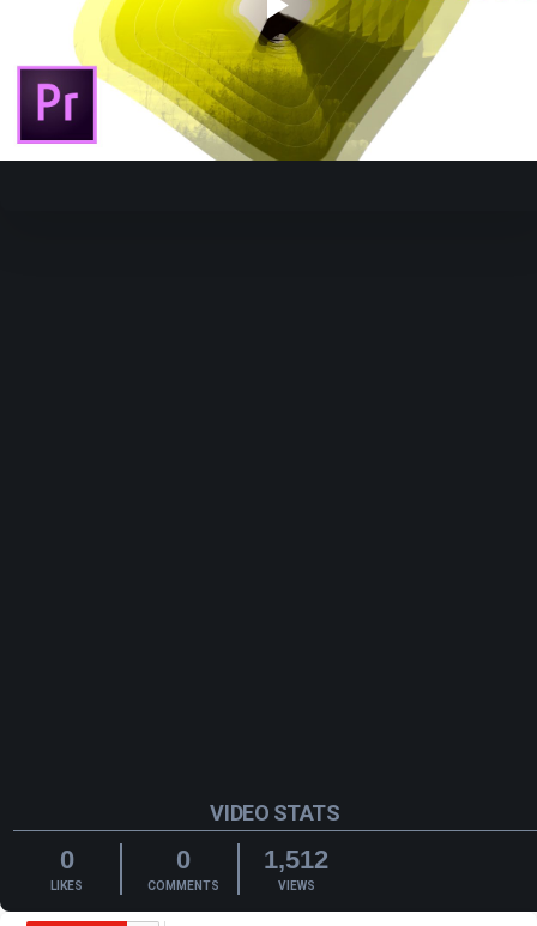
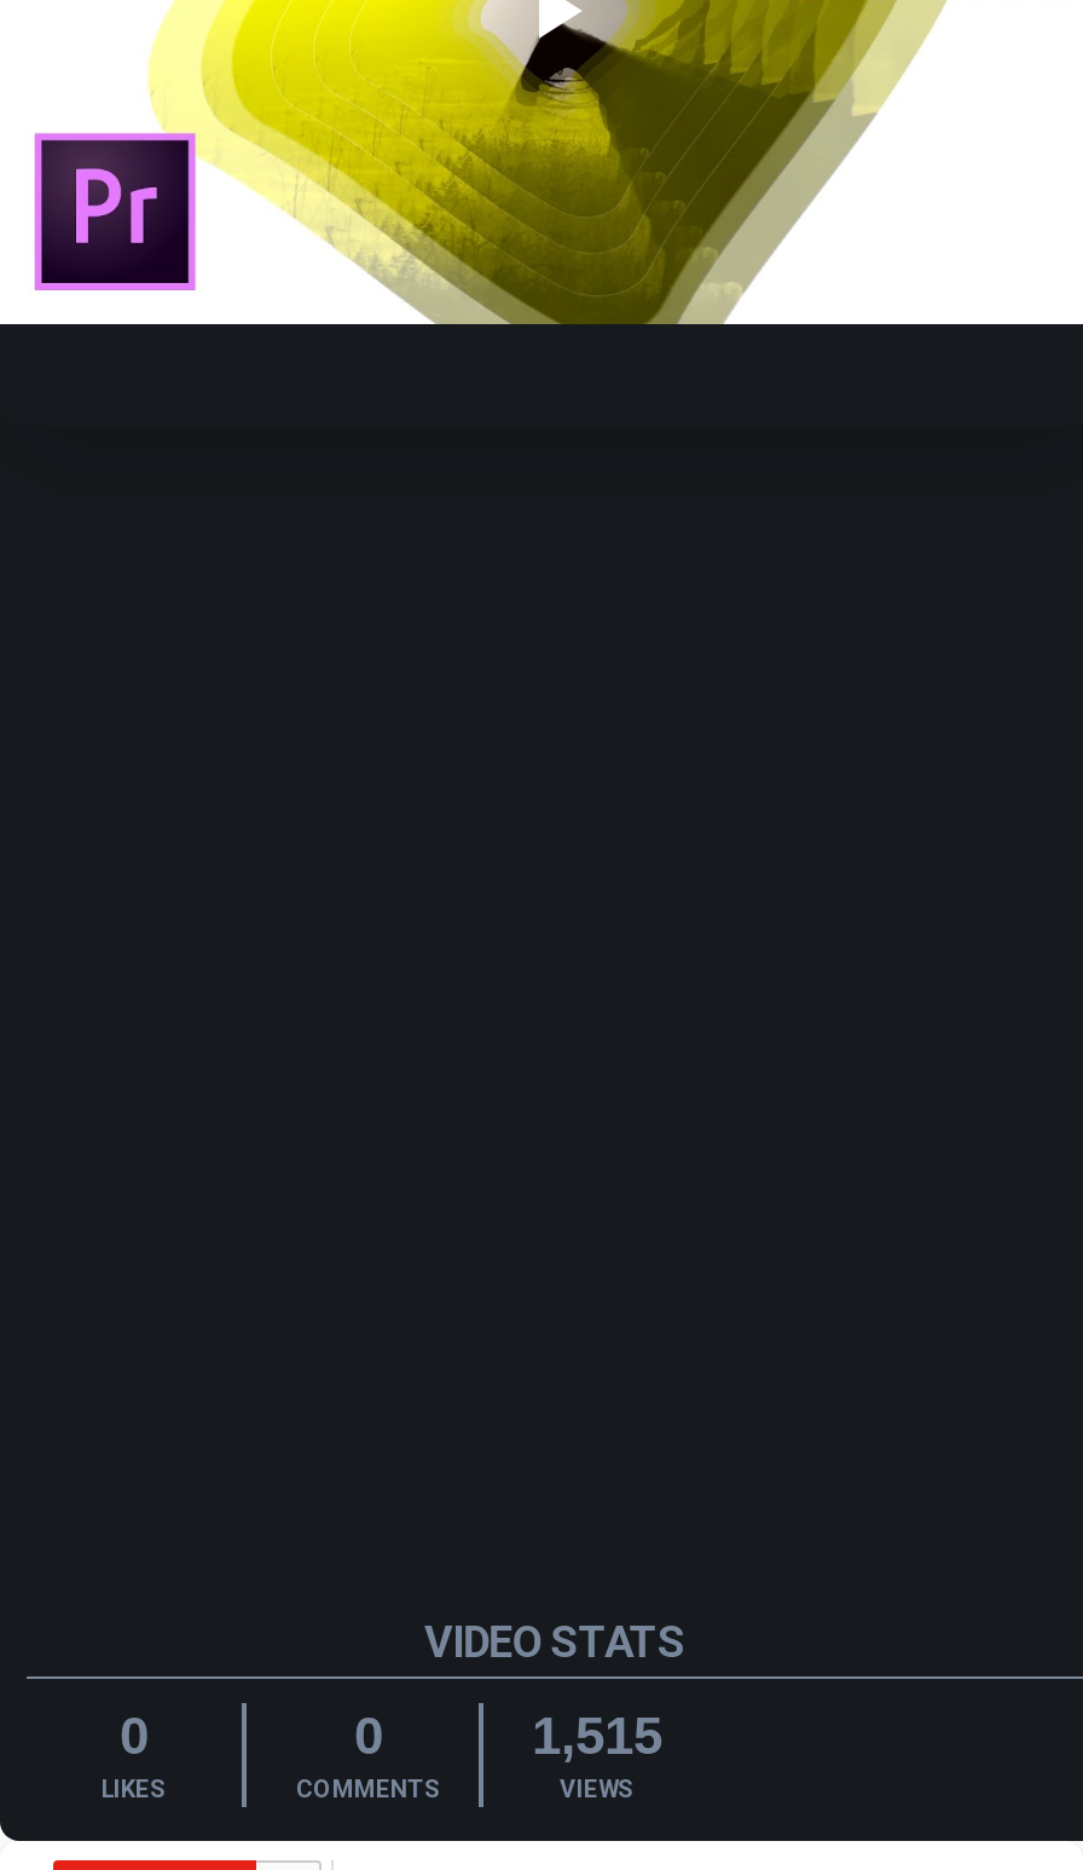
- 1,512
+ 1,515
